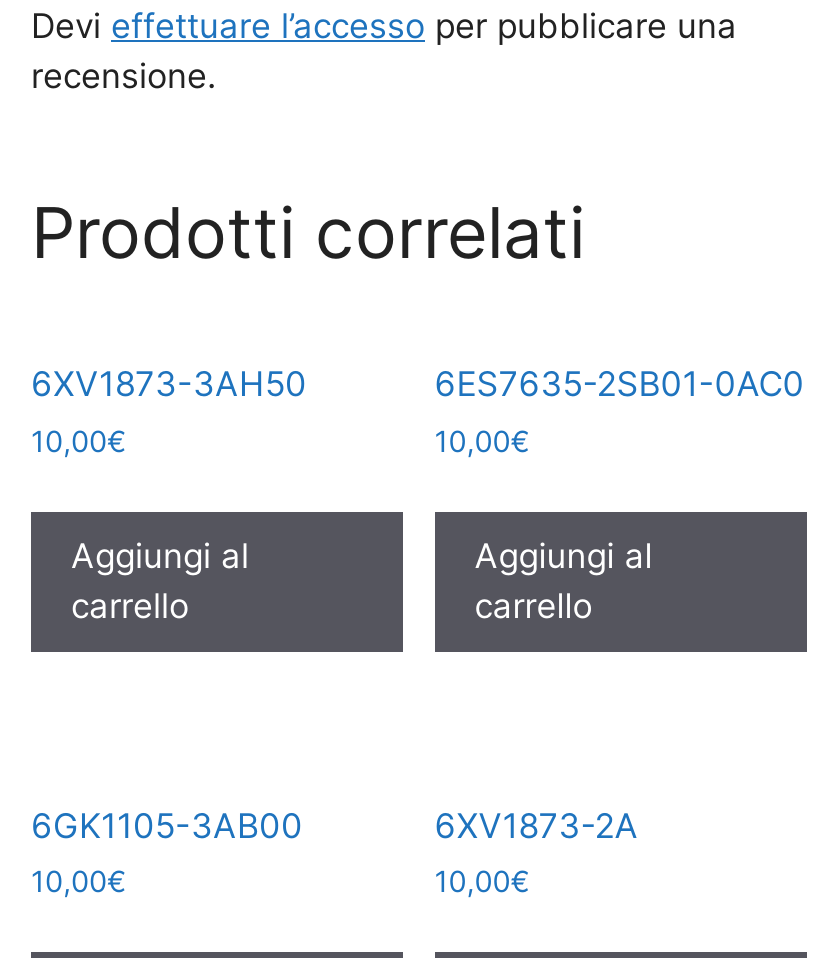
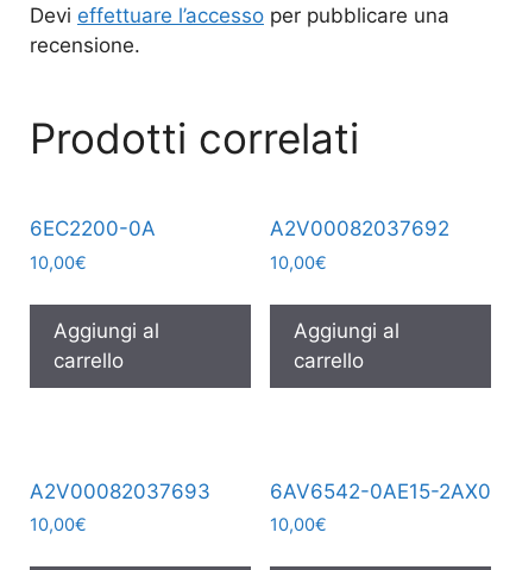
- 6XV1873-3AH50
+ 6EC2200-0A

- 6ES7635-2SB01-0AC0
+ A2V00082037692

- 6GK1105-3AB00
+ A2V00082037693

- 6XV1873-2A
+ 6AV6542-0AE15-2AX0
